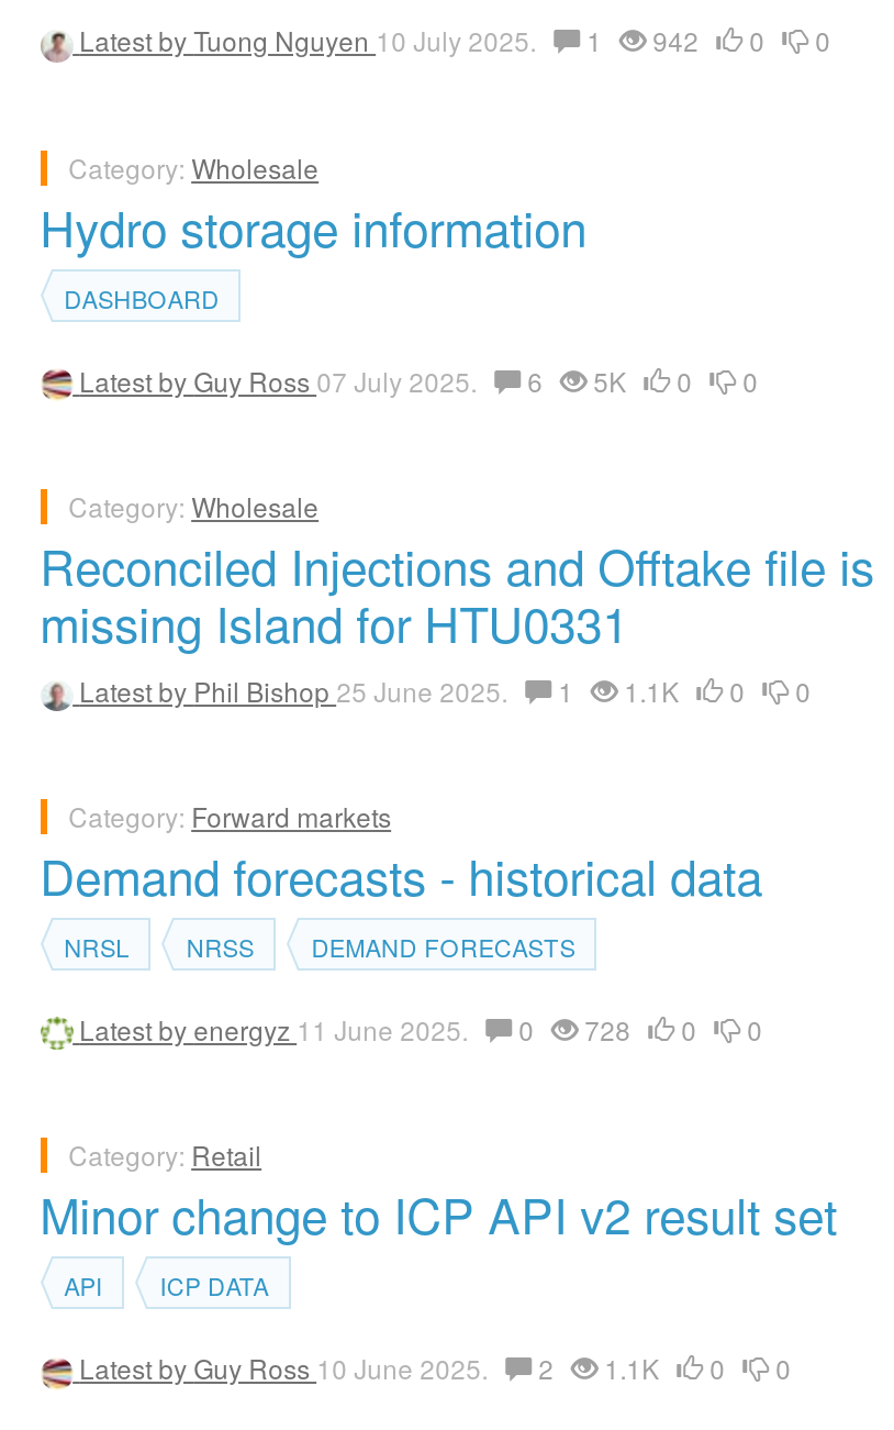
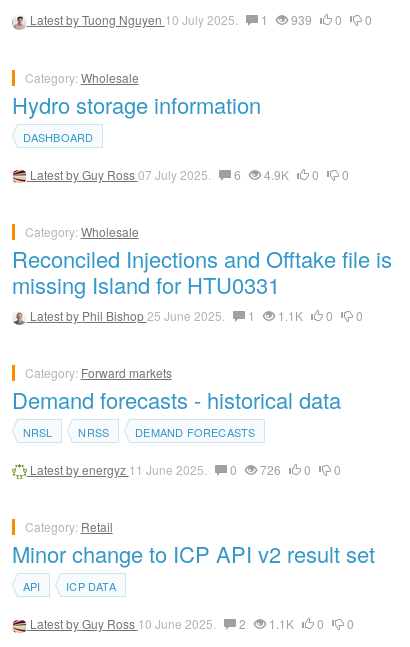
- Latest by Tuong Nguyen 10 July 2025. 1 942 0 0
+ Latest by Tuong Nguyen 10 July 2025. 1 939 0 0

- Latest by Guy Ross 07 July 2025. 6 5K 0 0
+ Latest by Guy Ross 07 July 2025. 6 4.9K 0 0

- Latest by energyz 11 June 2025. 0 728 0 0
+ Latest by energyz 11 June 2025. 0 726 0 0
